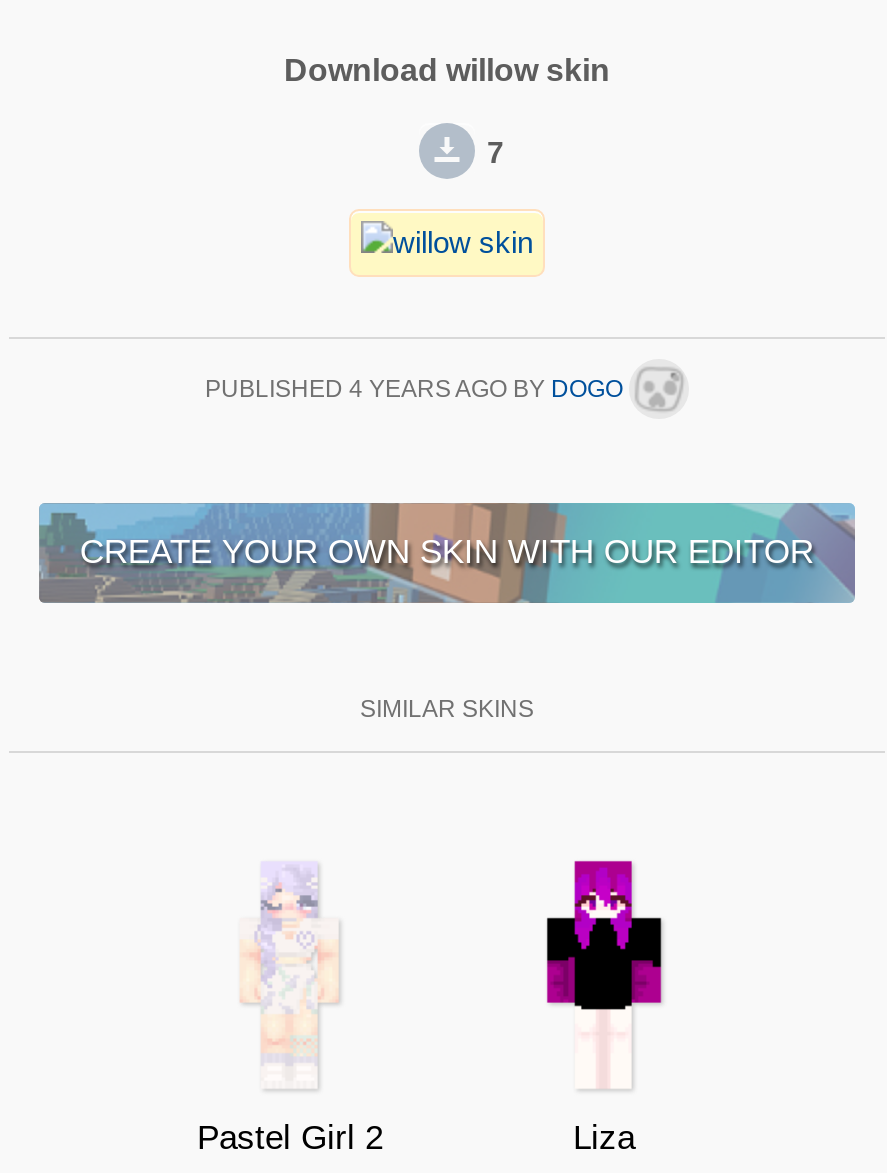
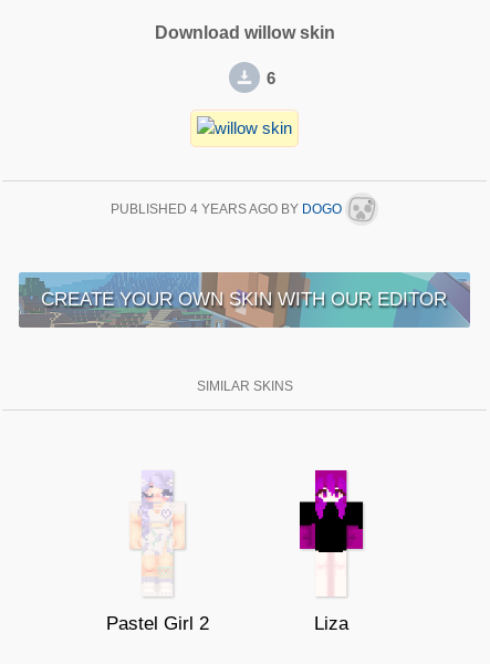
- 7
+ 6
